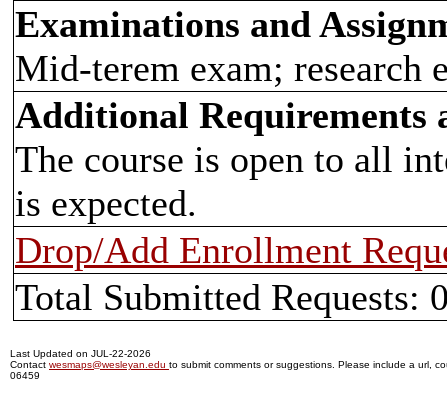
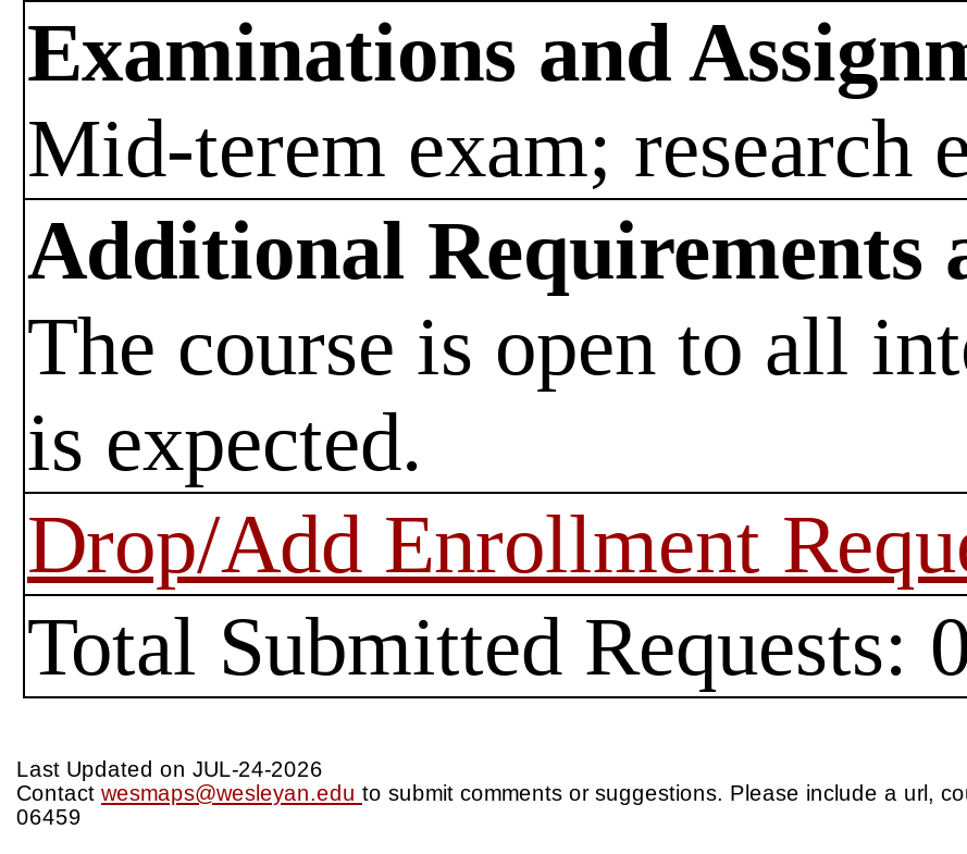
- Last Updated on JUL-22-2026
+ Last Updated on JUL-24-2026
